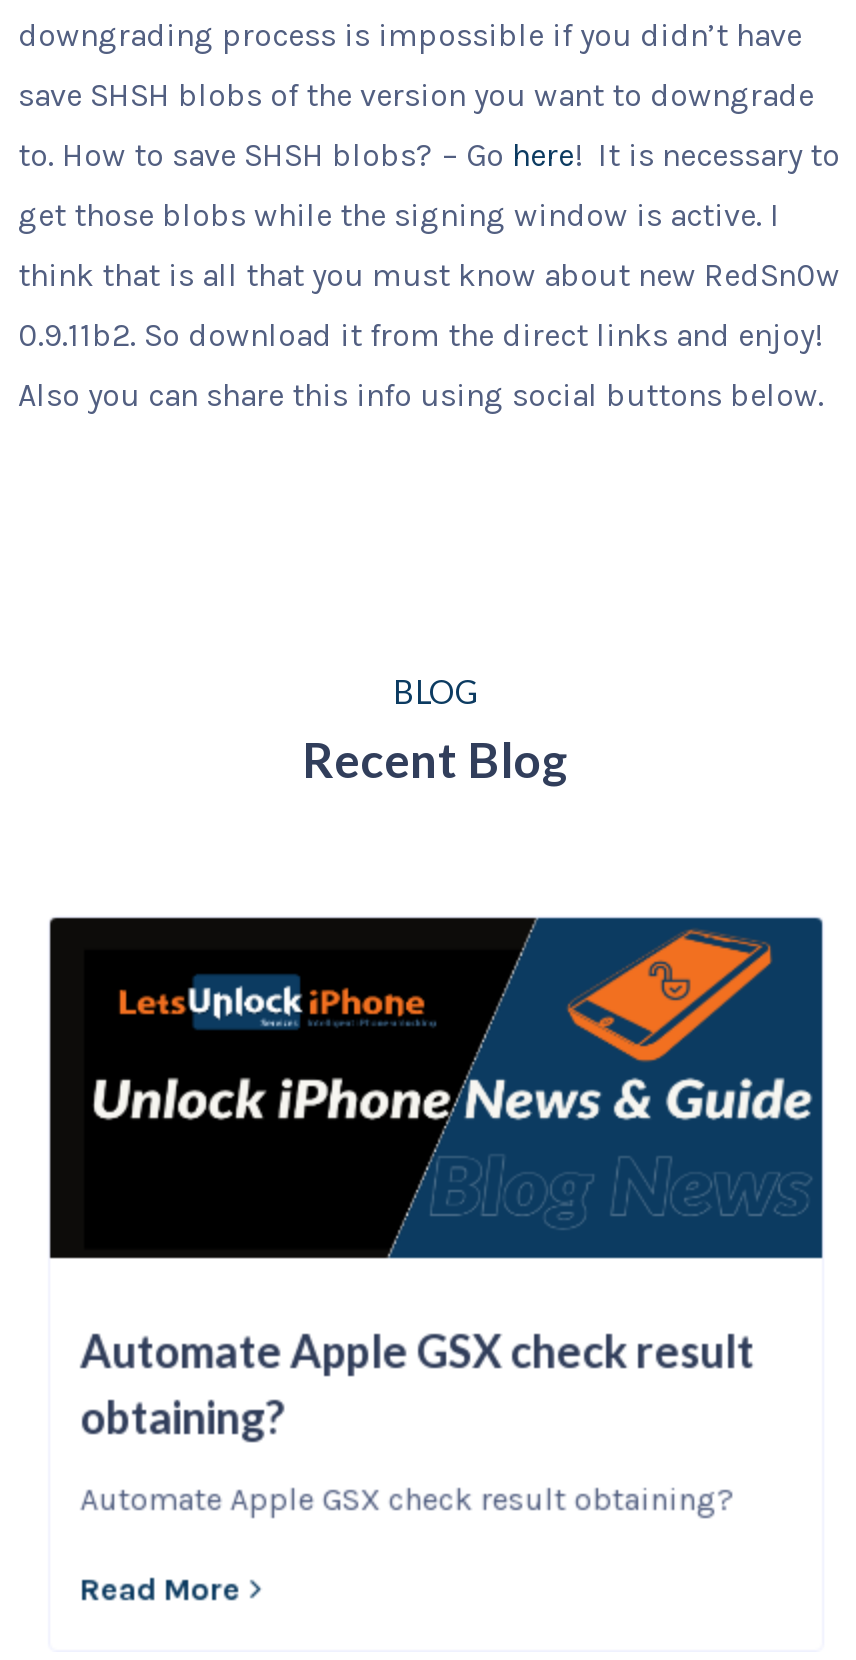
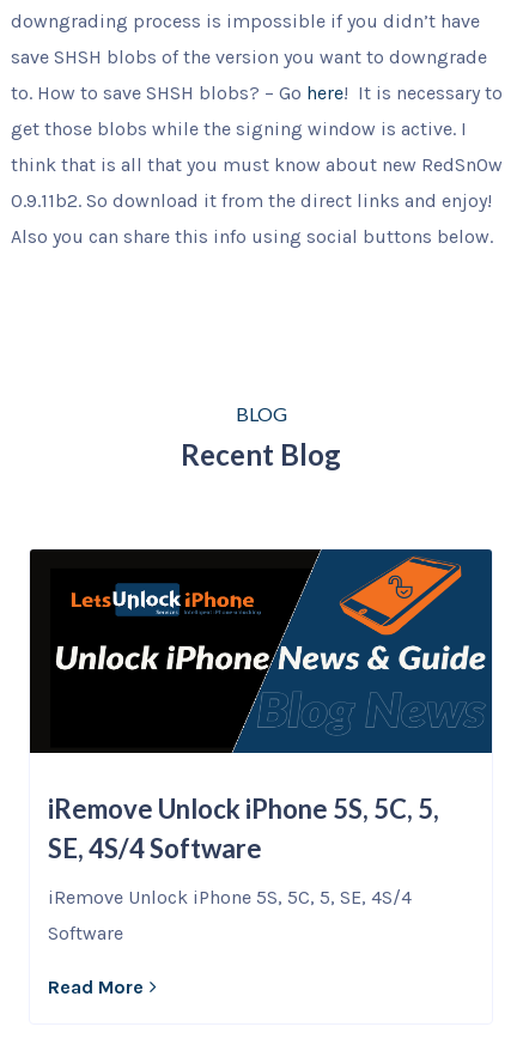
- Automate Apple GSX check result
- obtaining?
- Automate Apple GSX check result obtaining?
+ iRemove Unlock iPhone 5S, 5C, 5,
+ SE, 4S/4 Software
+ iRemove Unlock iPhone 5S, 5C, 5, SE, 4S/4
+ Software
